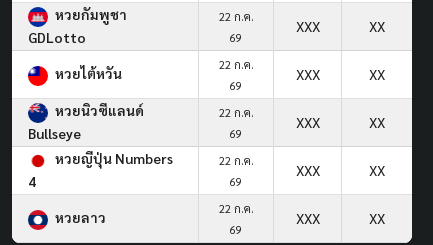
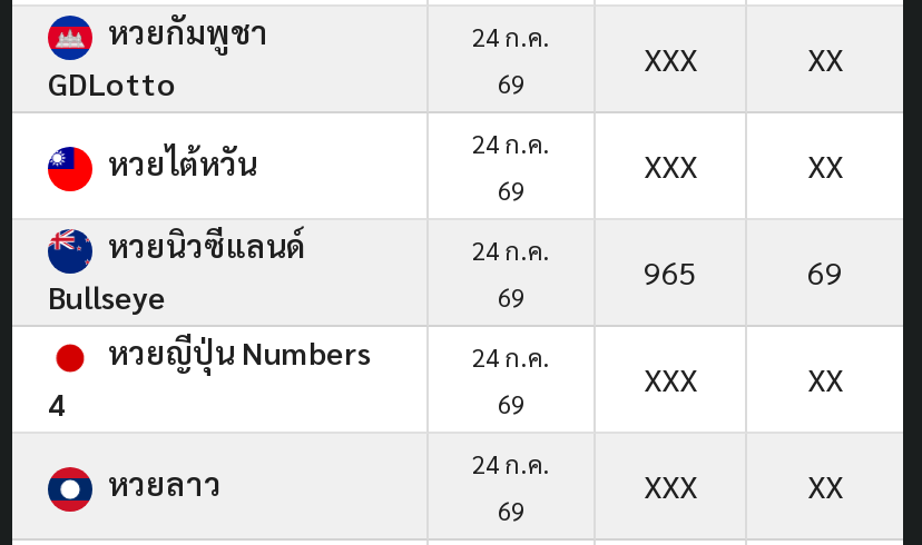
- 22 ก.ค.
+ 24 ก.ค.

- 22 ก.ค.
+ 24 ก.ค.

- 22 ก.ค.
+ 24 ก.ค.

- XXX
- XX
+ 965
+ 69

- 22 ก.ค.
+ 24 ก.ค.

- 22 ก.ค.
+ 24 ก.ค.
